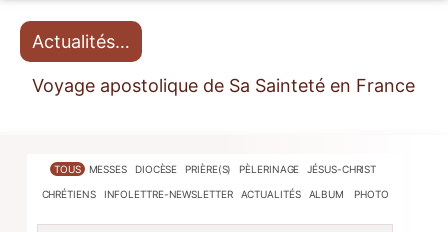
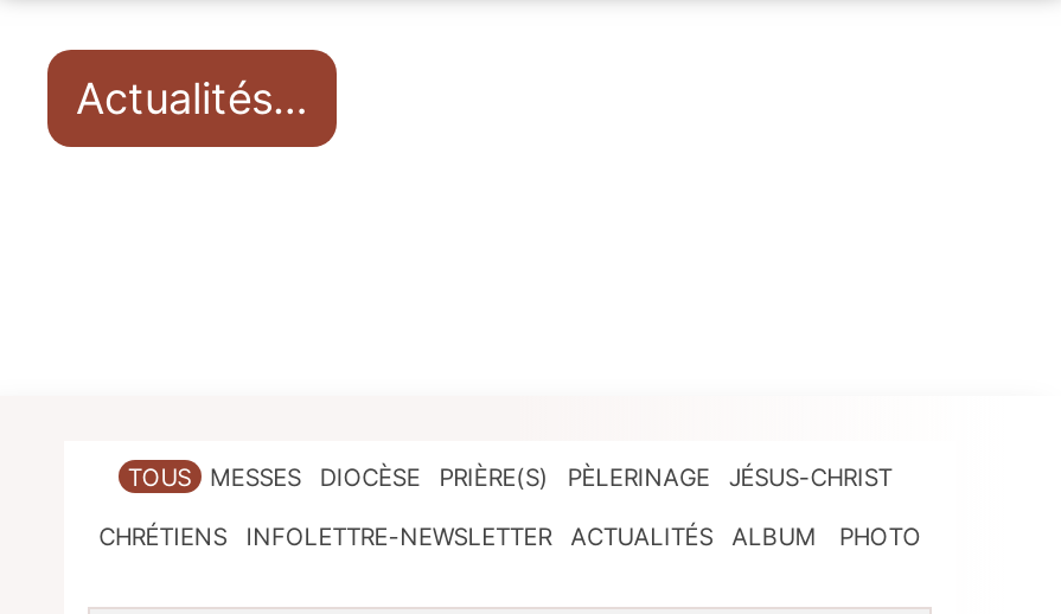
- Voyage apostolique de Sa Sainteté en France
